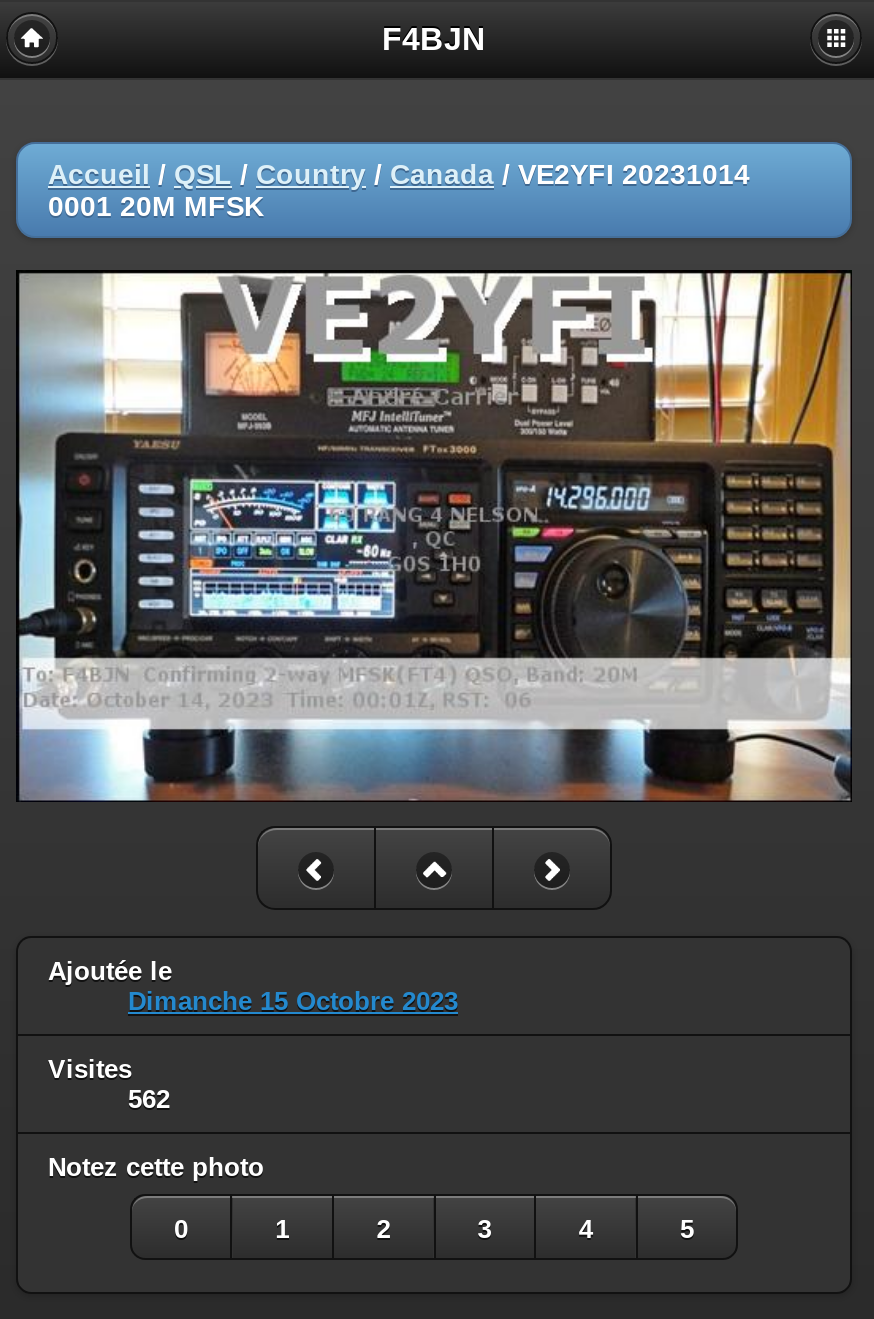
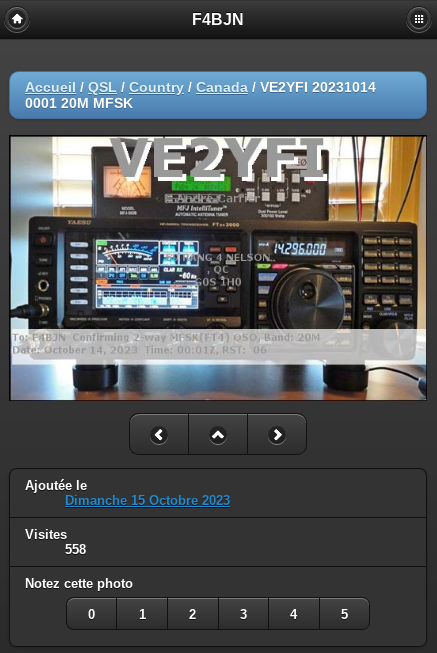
- 562
+ 558
